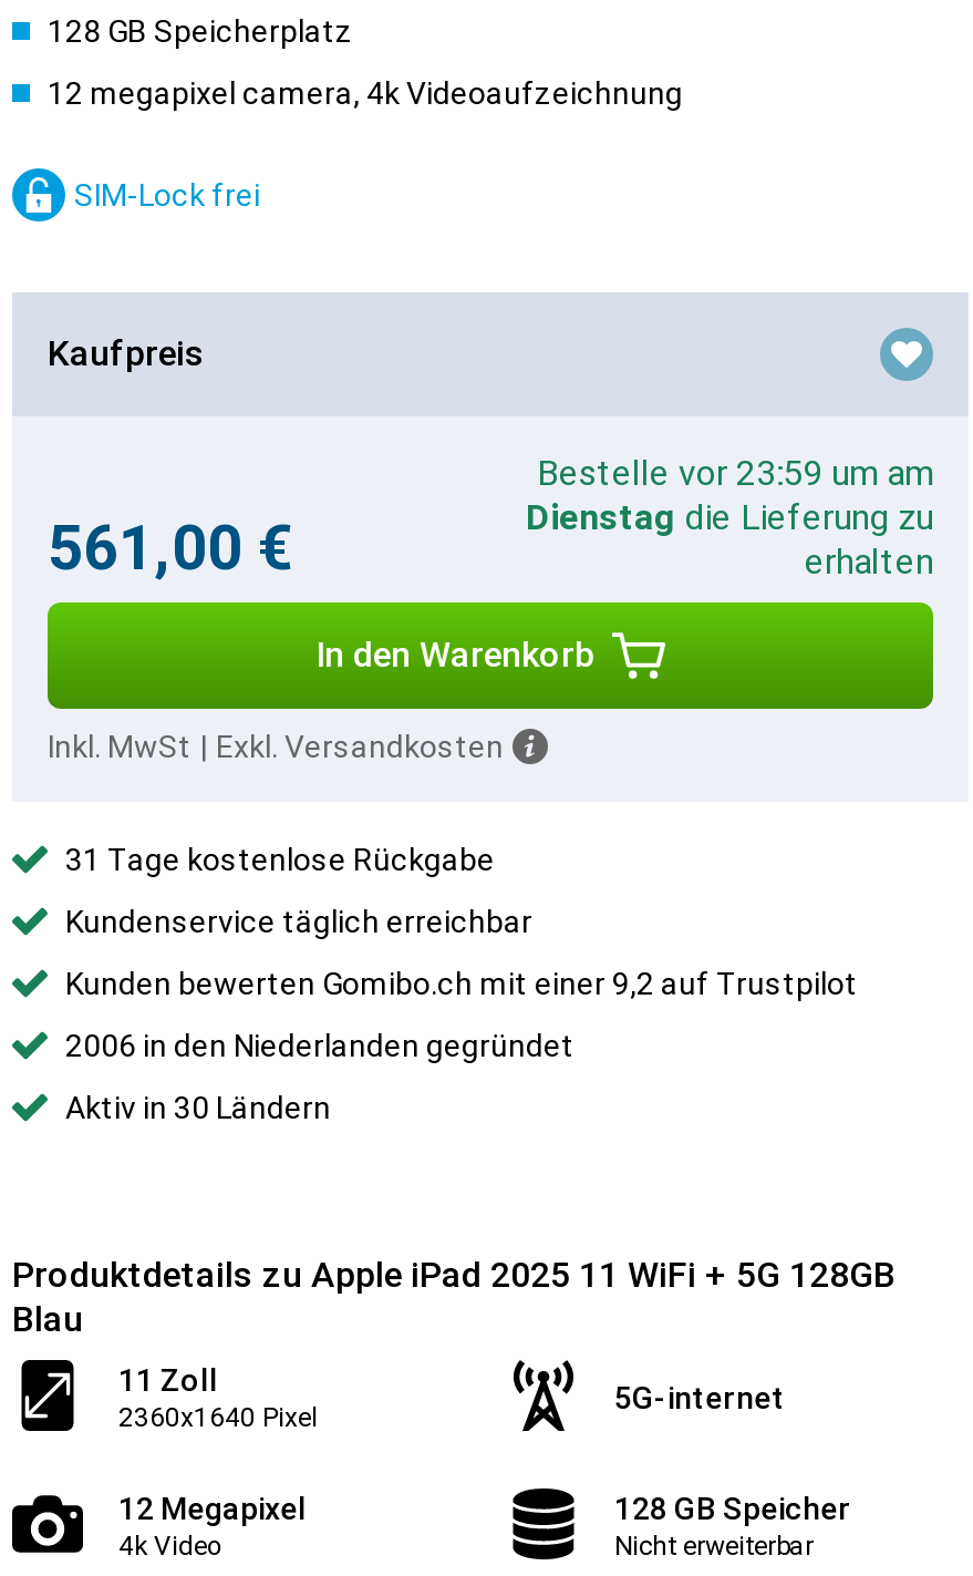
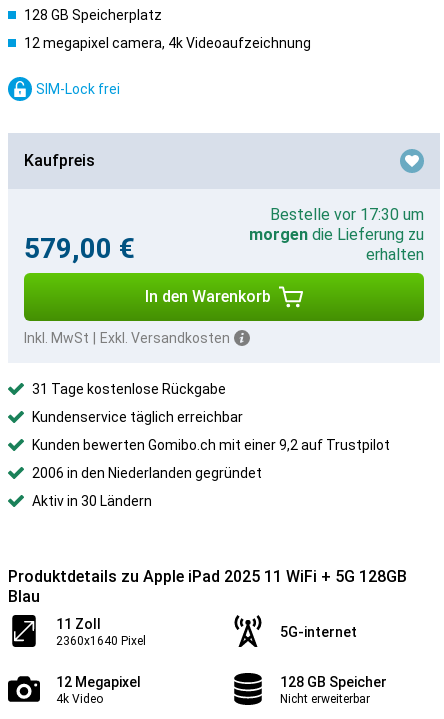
- Bestelle vor 23:59 um am
- Dienstag die Lieferung zu
+ Bestelle vor 17:30 um
+ morgen die Lieferung zu

- 561,00 €
+ 579,00 €
